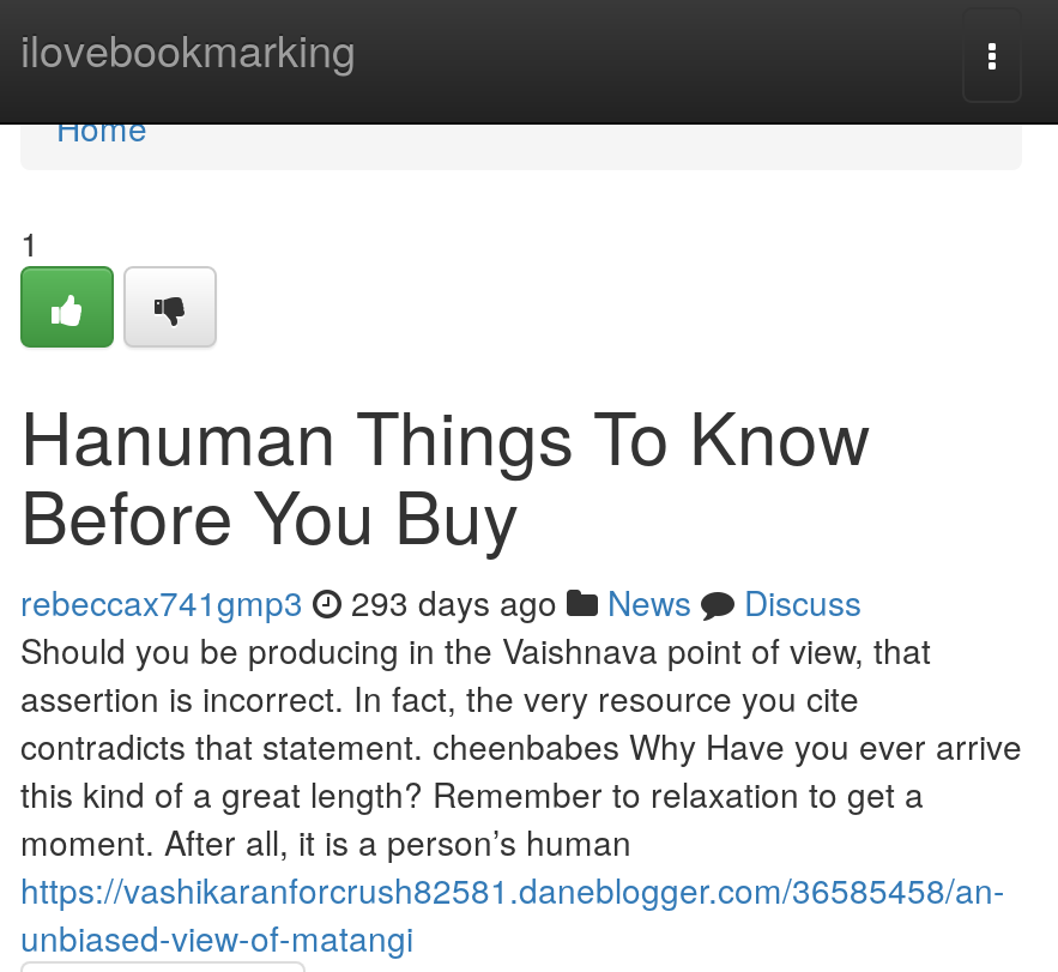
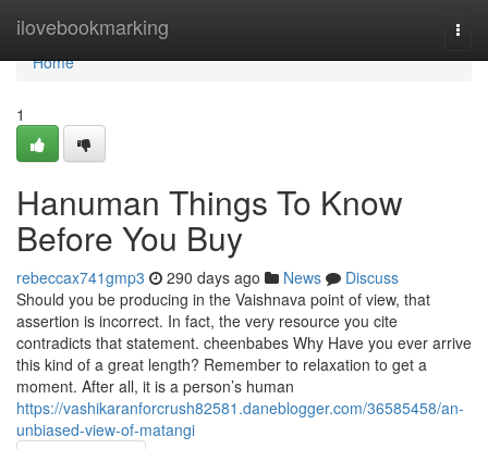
- rebeccax741gmp3 293 days ago News Discuss
+ rebeccax741gmp3 290 days ago News Discuss
